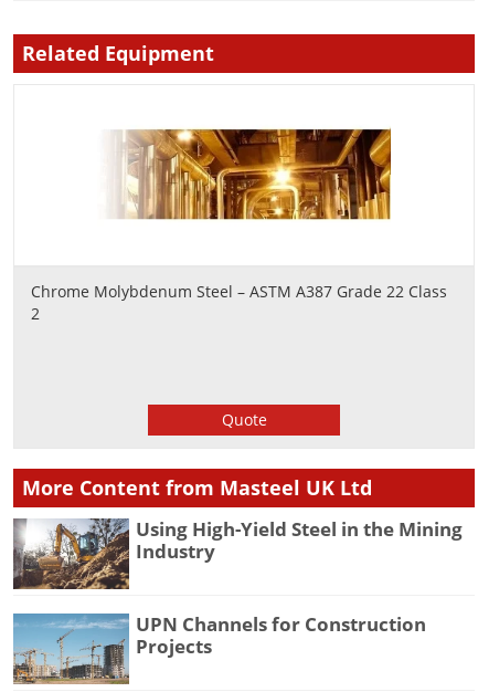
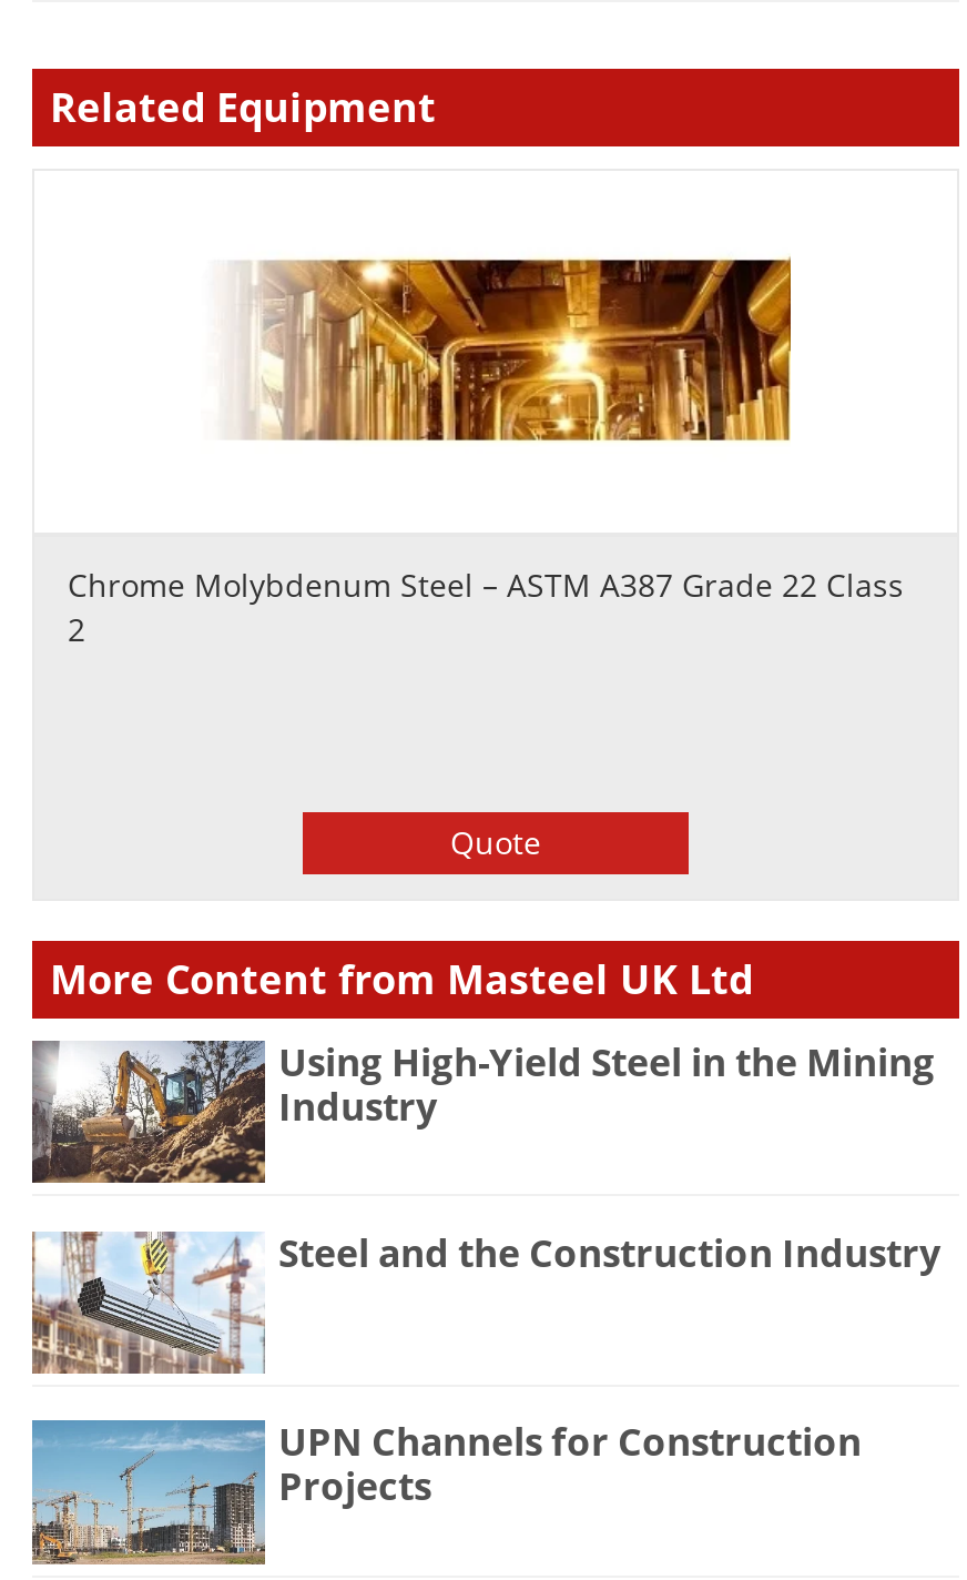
+ [image]
+ Steel and the Construction Industry
